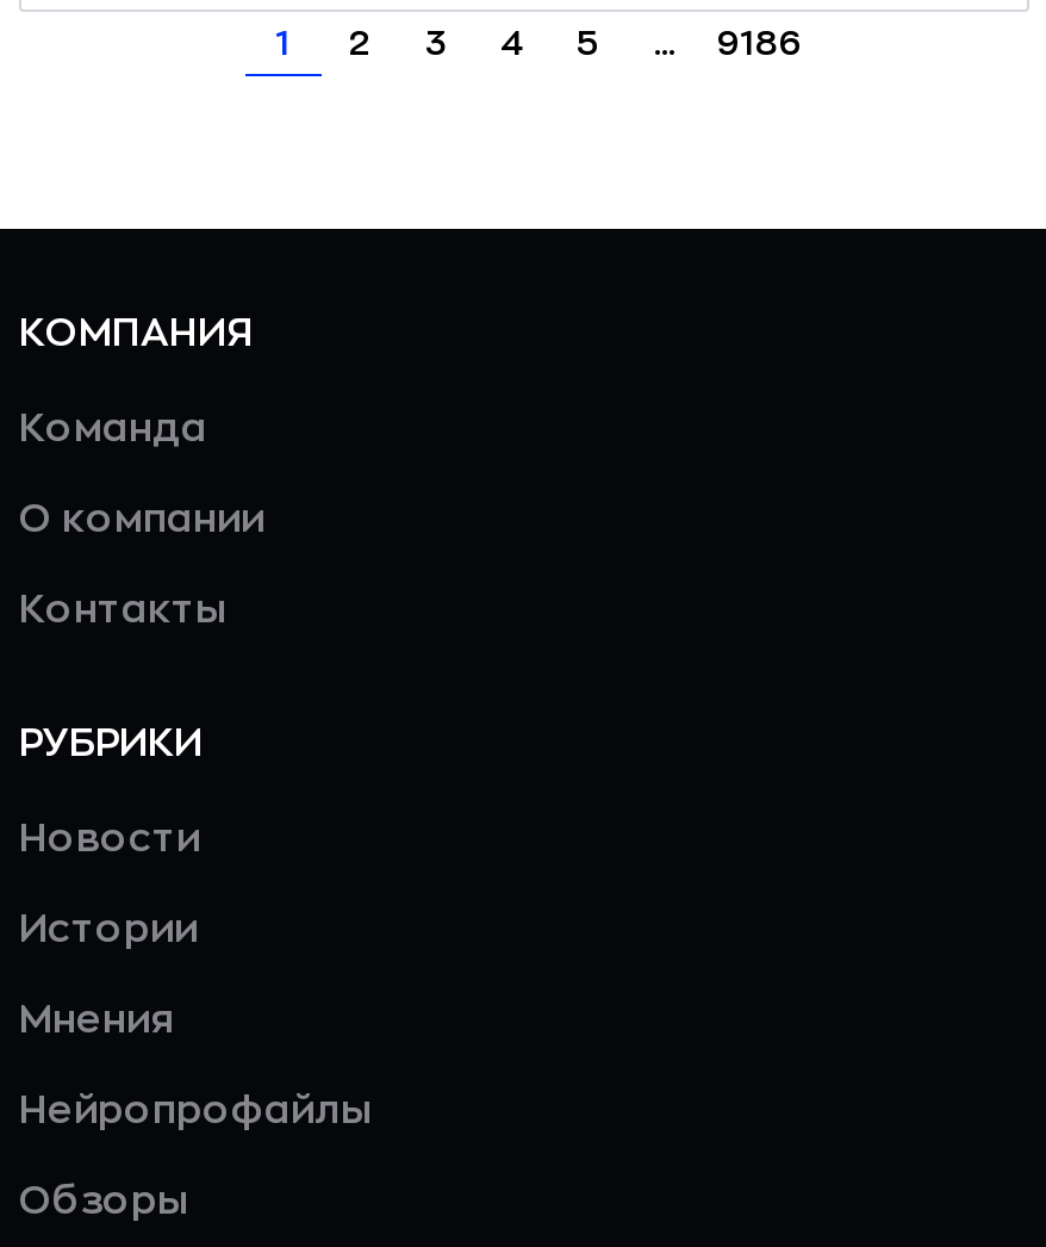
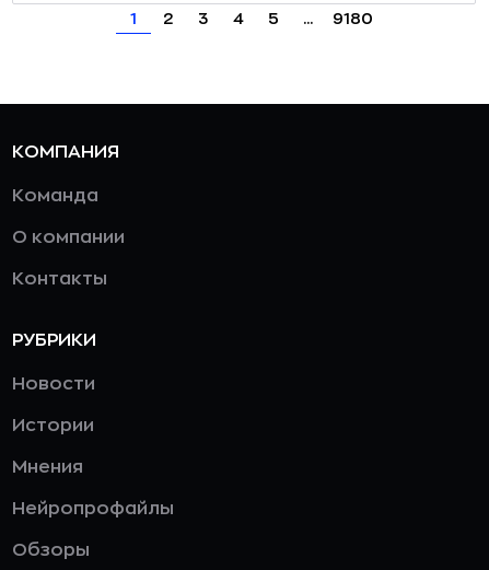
- 9186
+ 9180
